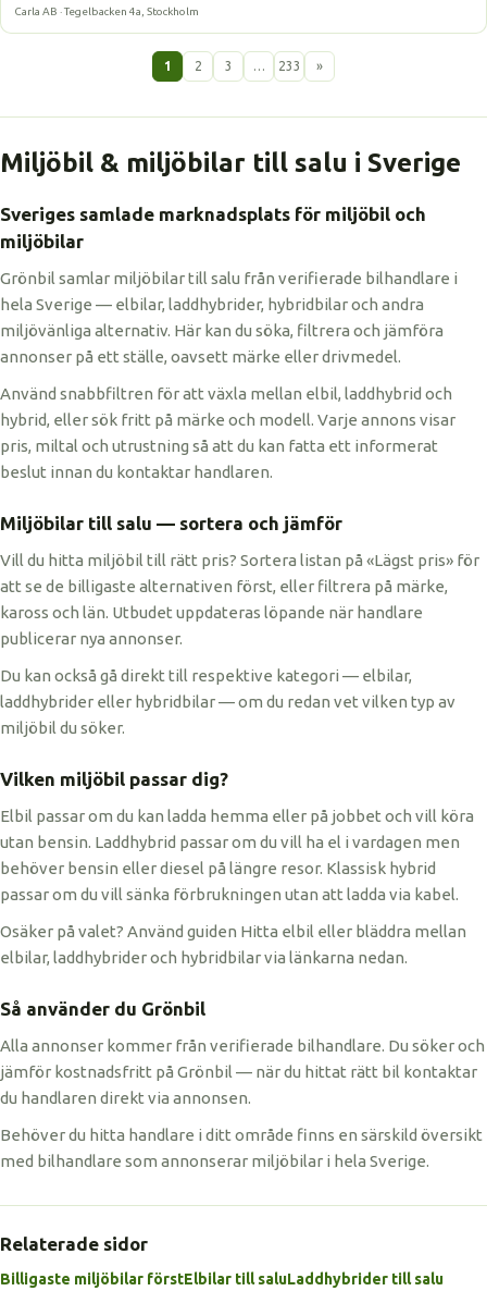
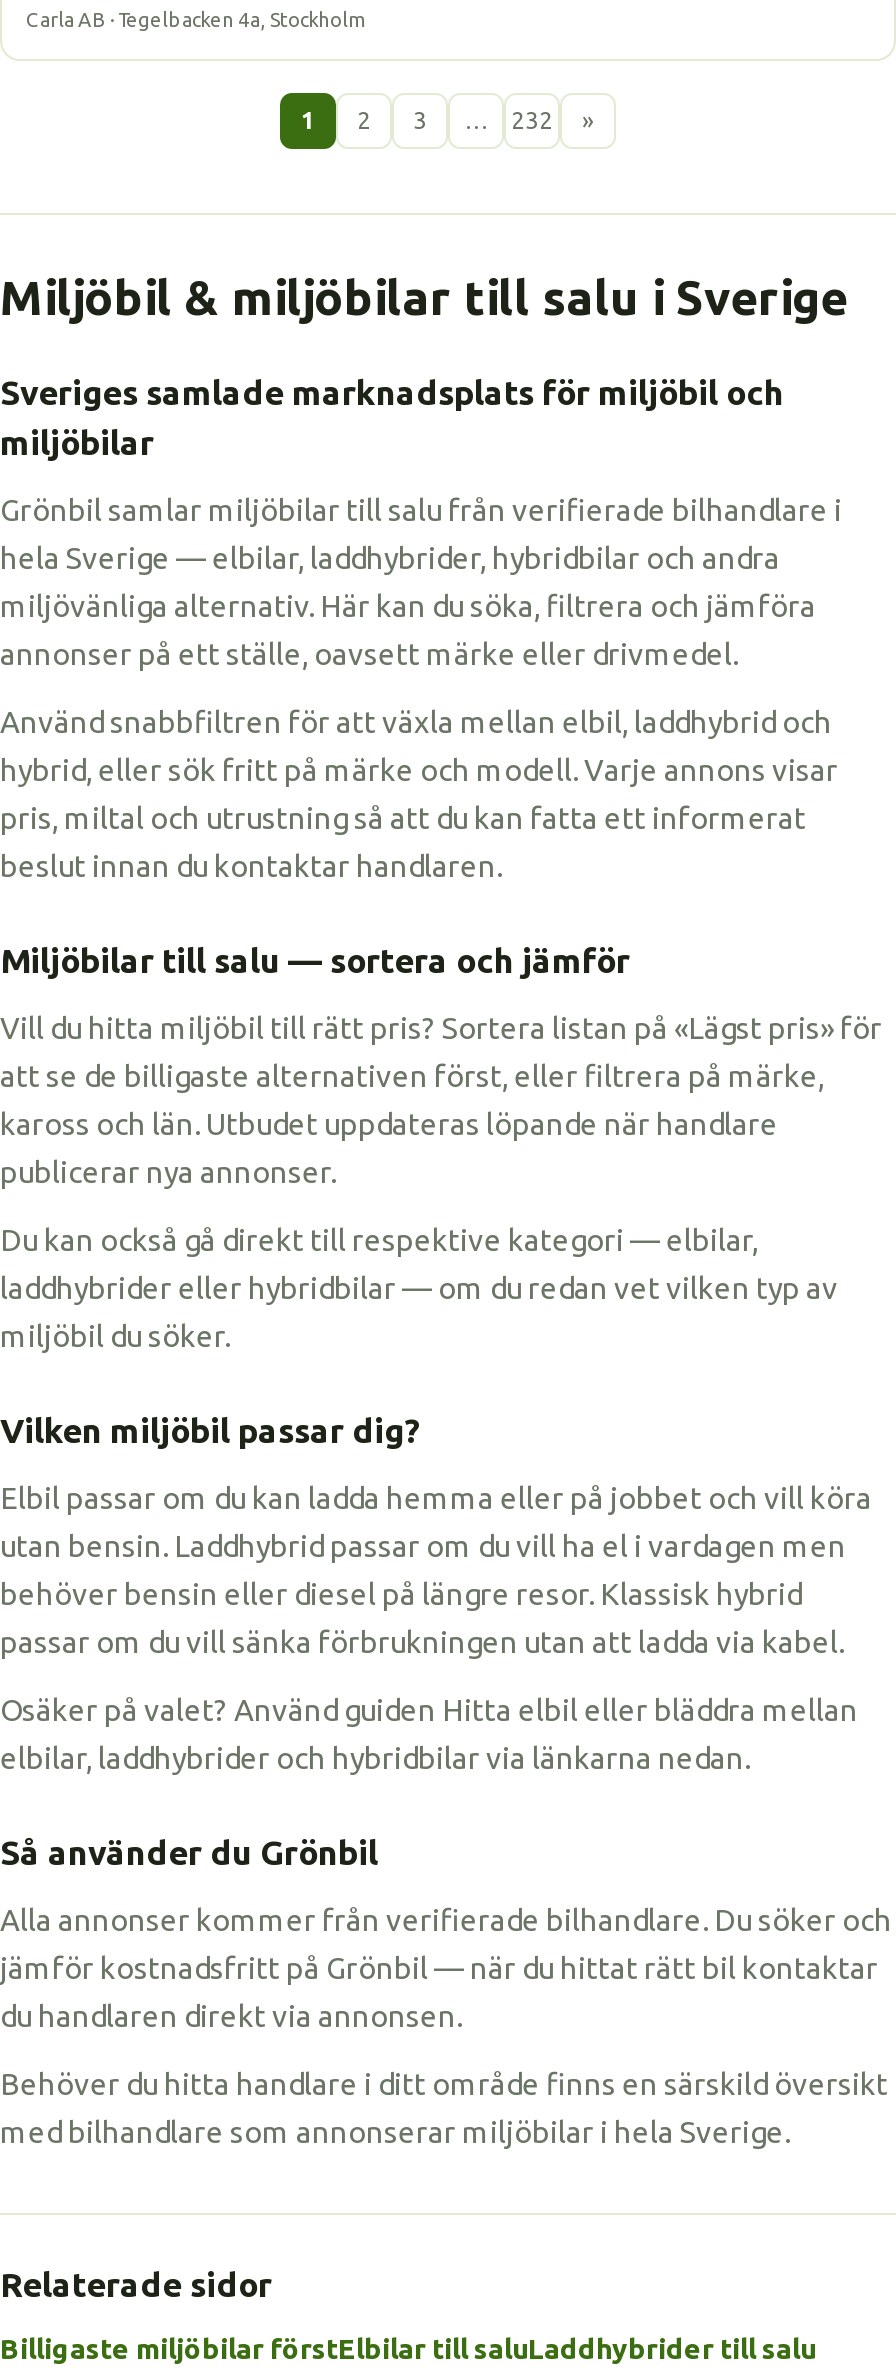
- 233
+ 232
